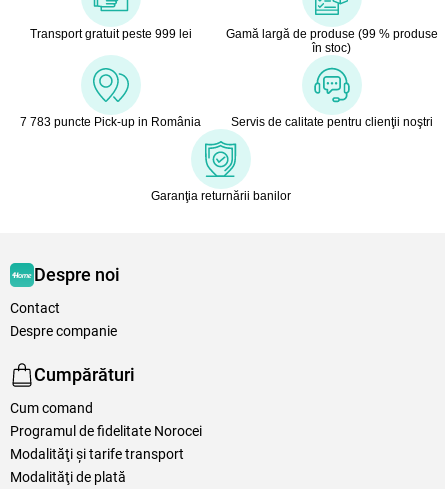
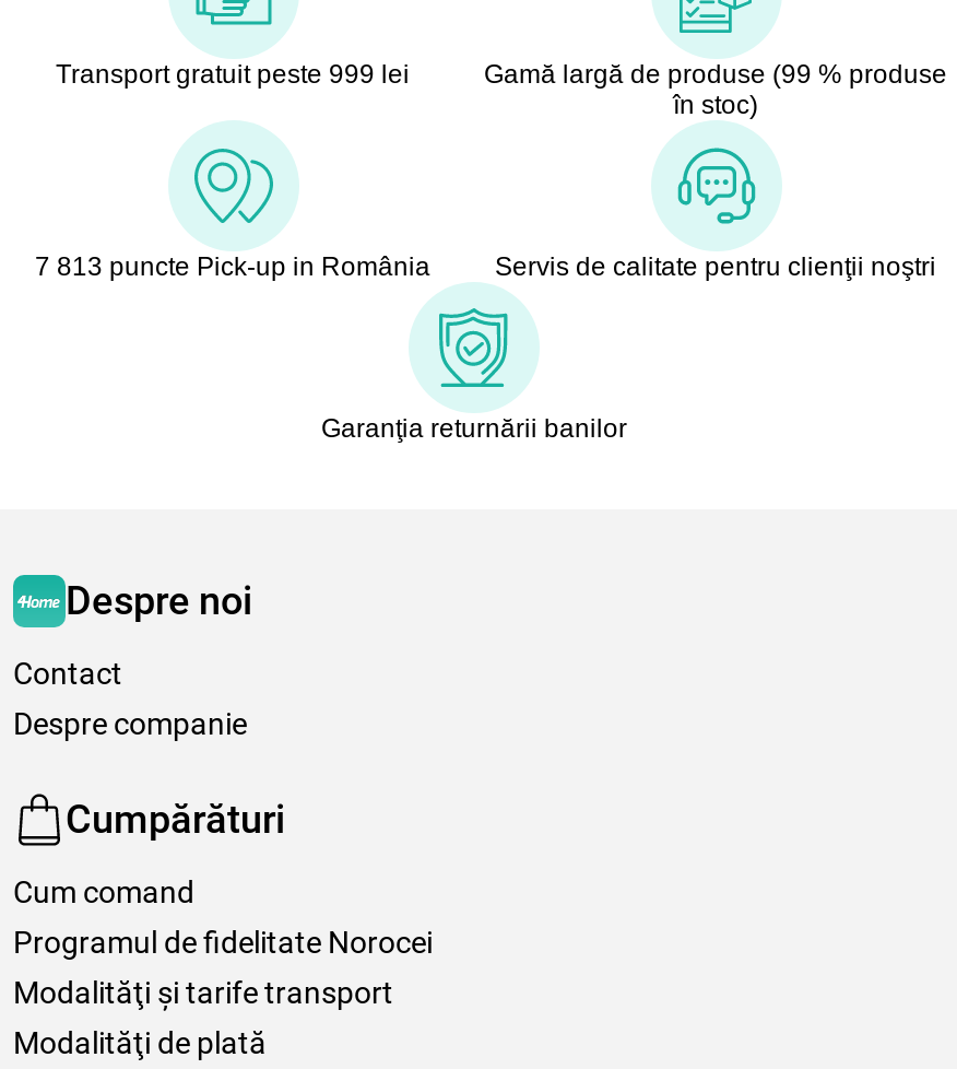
- 7 783 puncte Pick-up in România
+ 7 813 puncte Pick-up in România
